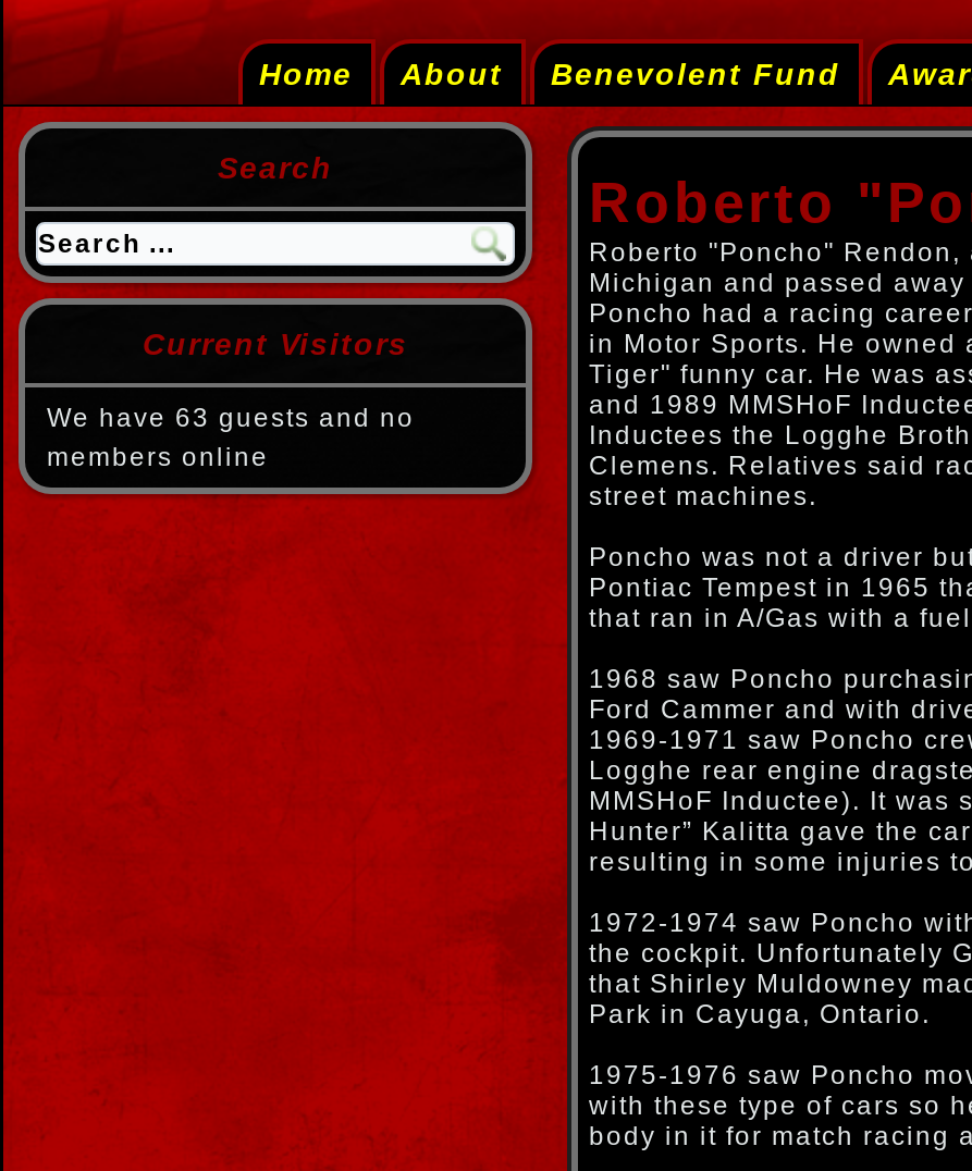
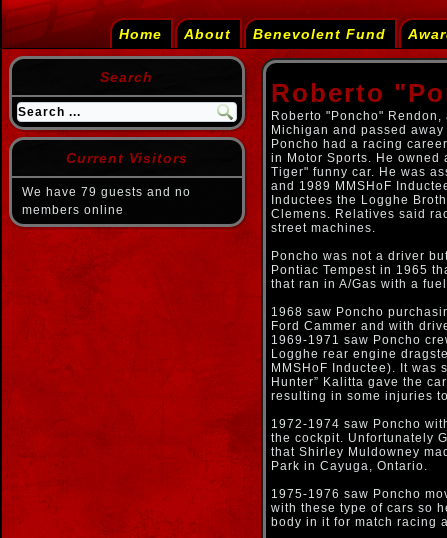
- We have 63 guests and no
+ We have 79 guests and no
